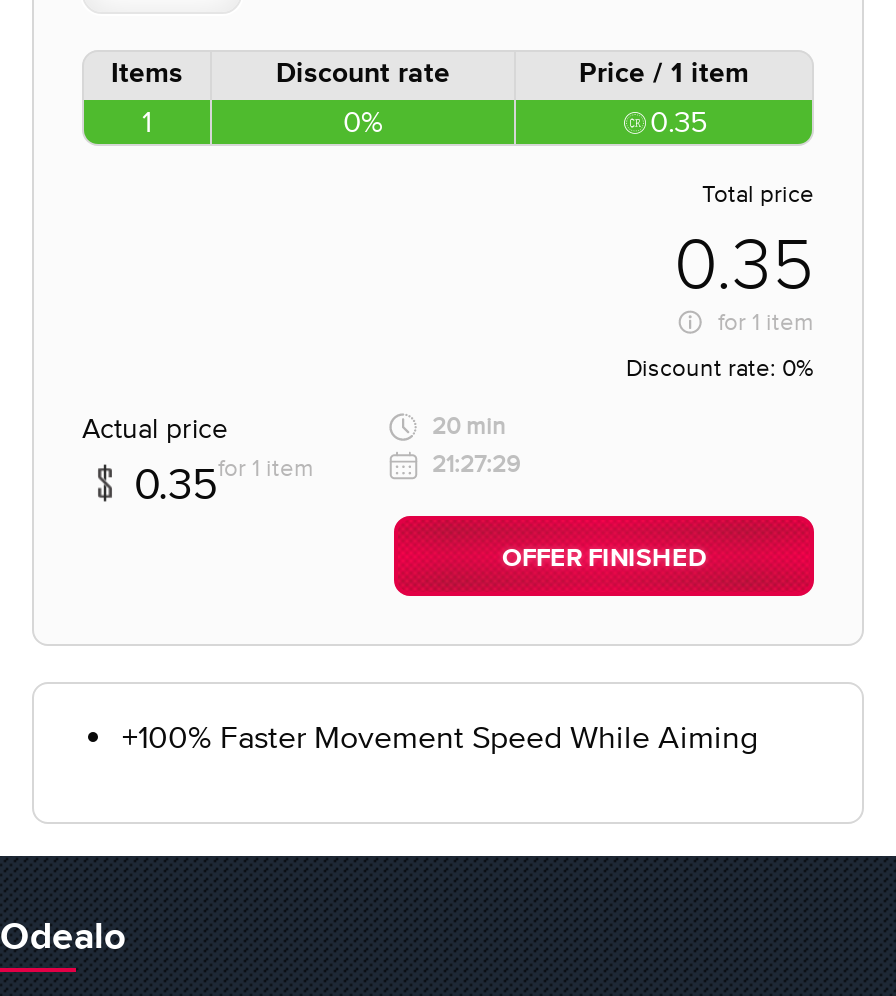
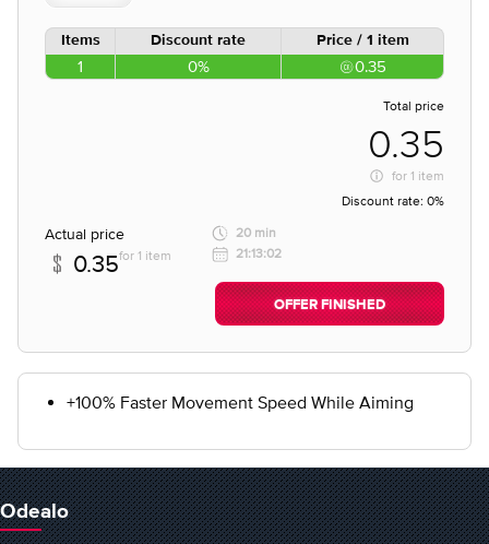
- 21:27:29
+ 21:13:02
